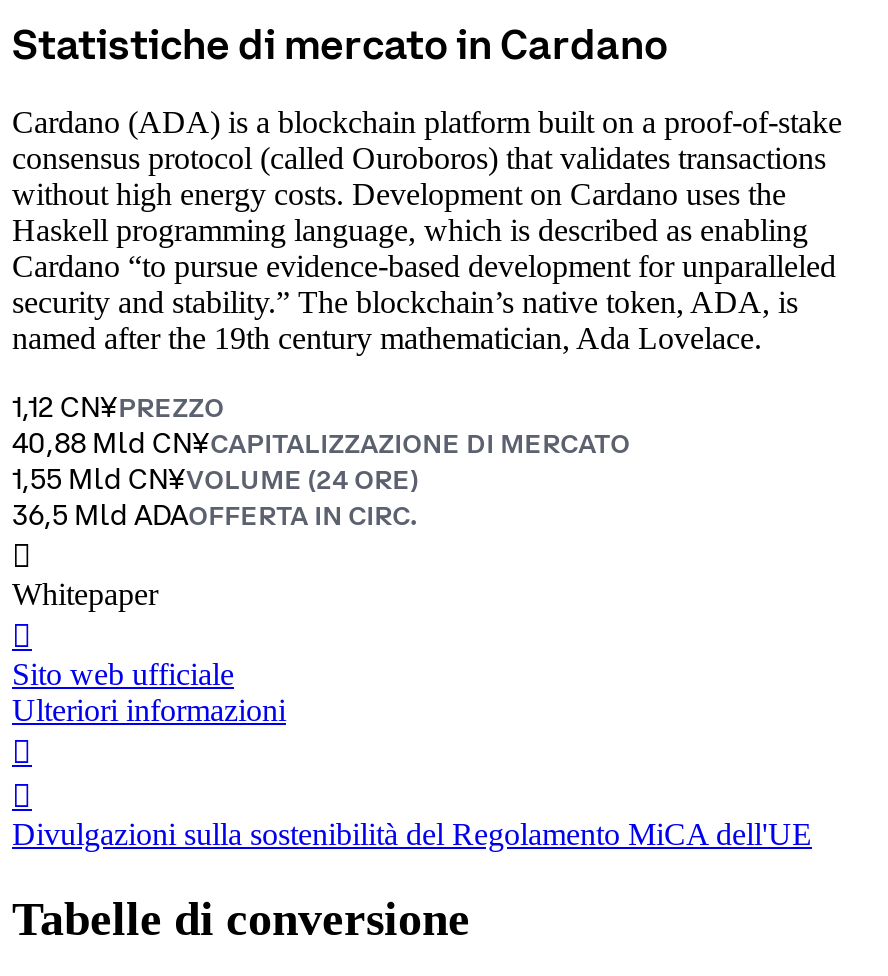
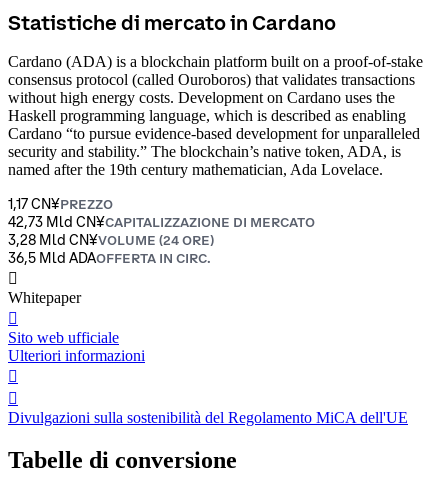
- 1,12 CN¥PREZZO
+ 1,17 CN¥PREZZO

- 40,88 Mld CN¥CAPITALIZZAZIONE DI MERCATO
+ 42,73 Mld CN¥CAPITALIZZAZIONE DI MERCATO

- 1,55 Mld CN¥VOLUME (24 ORE)
+ 3,28 Mld CN¥VOLUME (24 ORE)
